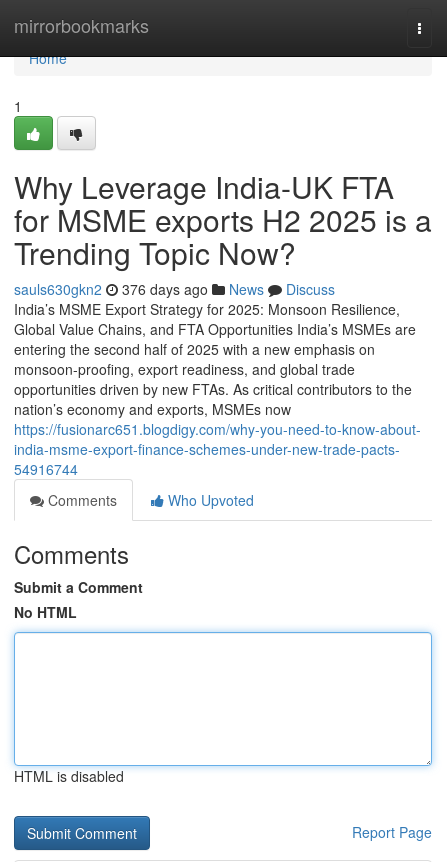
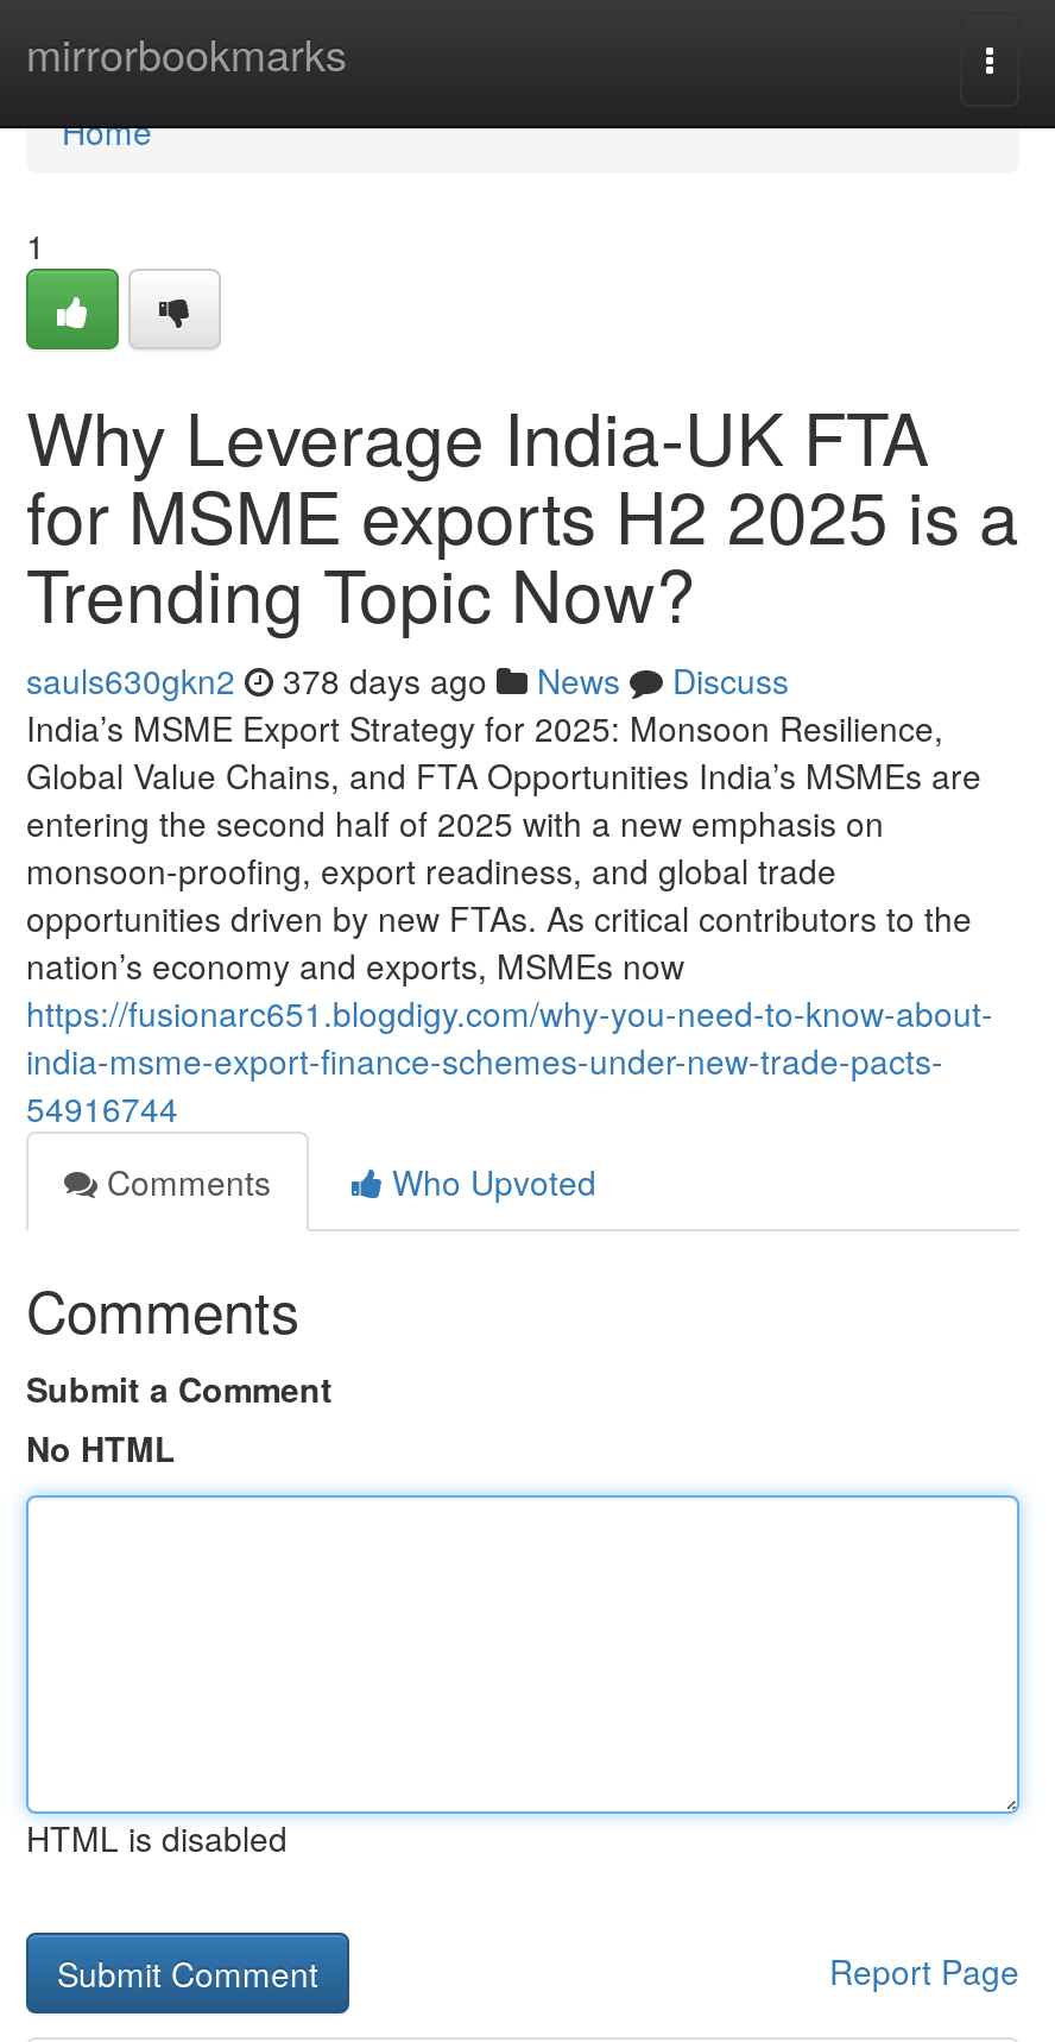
- sauls630gkn2 376 days ago News Discuss
+ sauls630gkn2 378 days ago News Discuss
